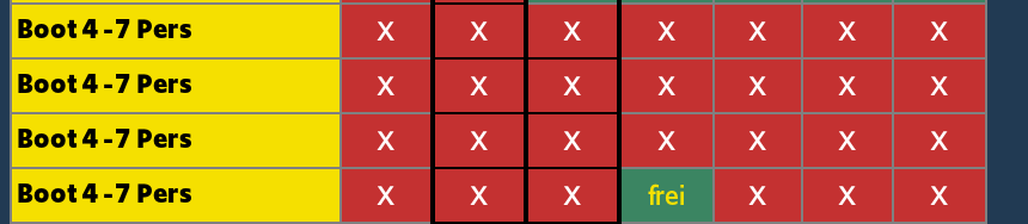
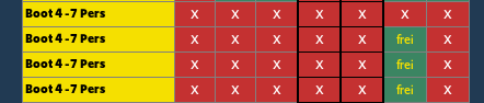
- X
+ frei

- X
+ frei

- frei

+ frei
